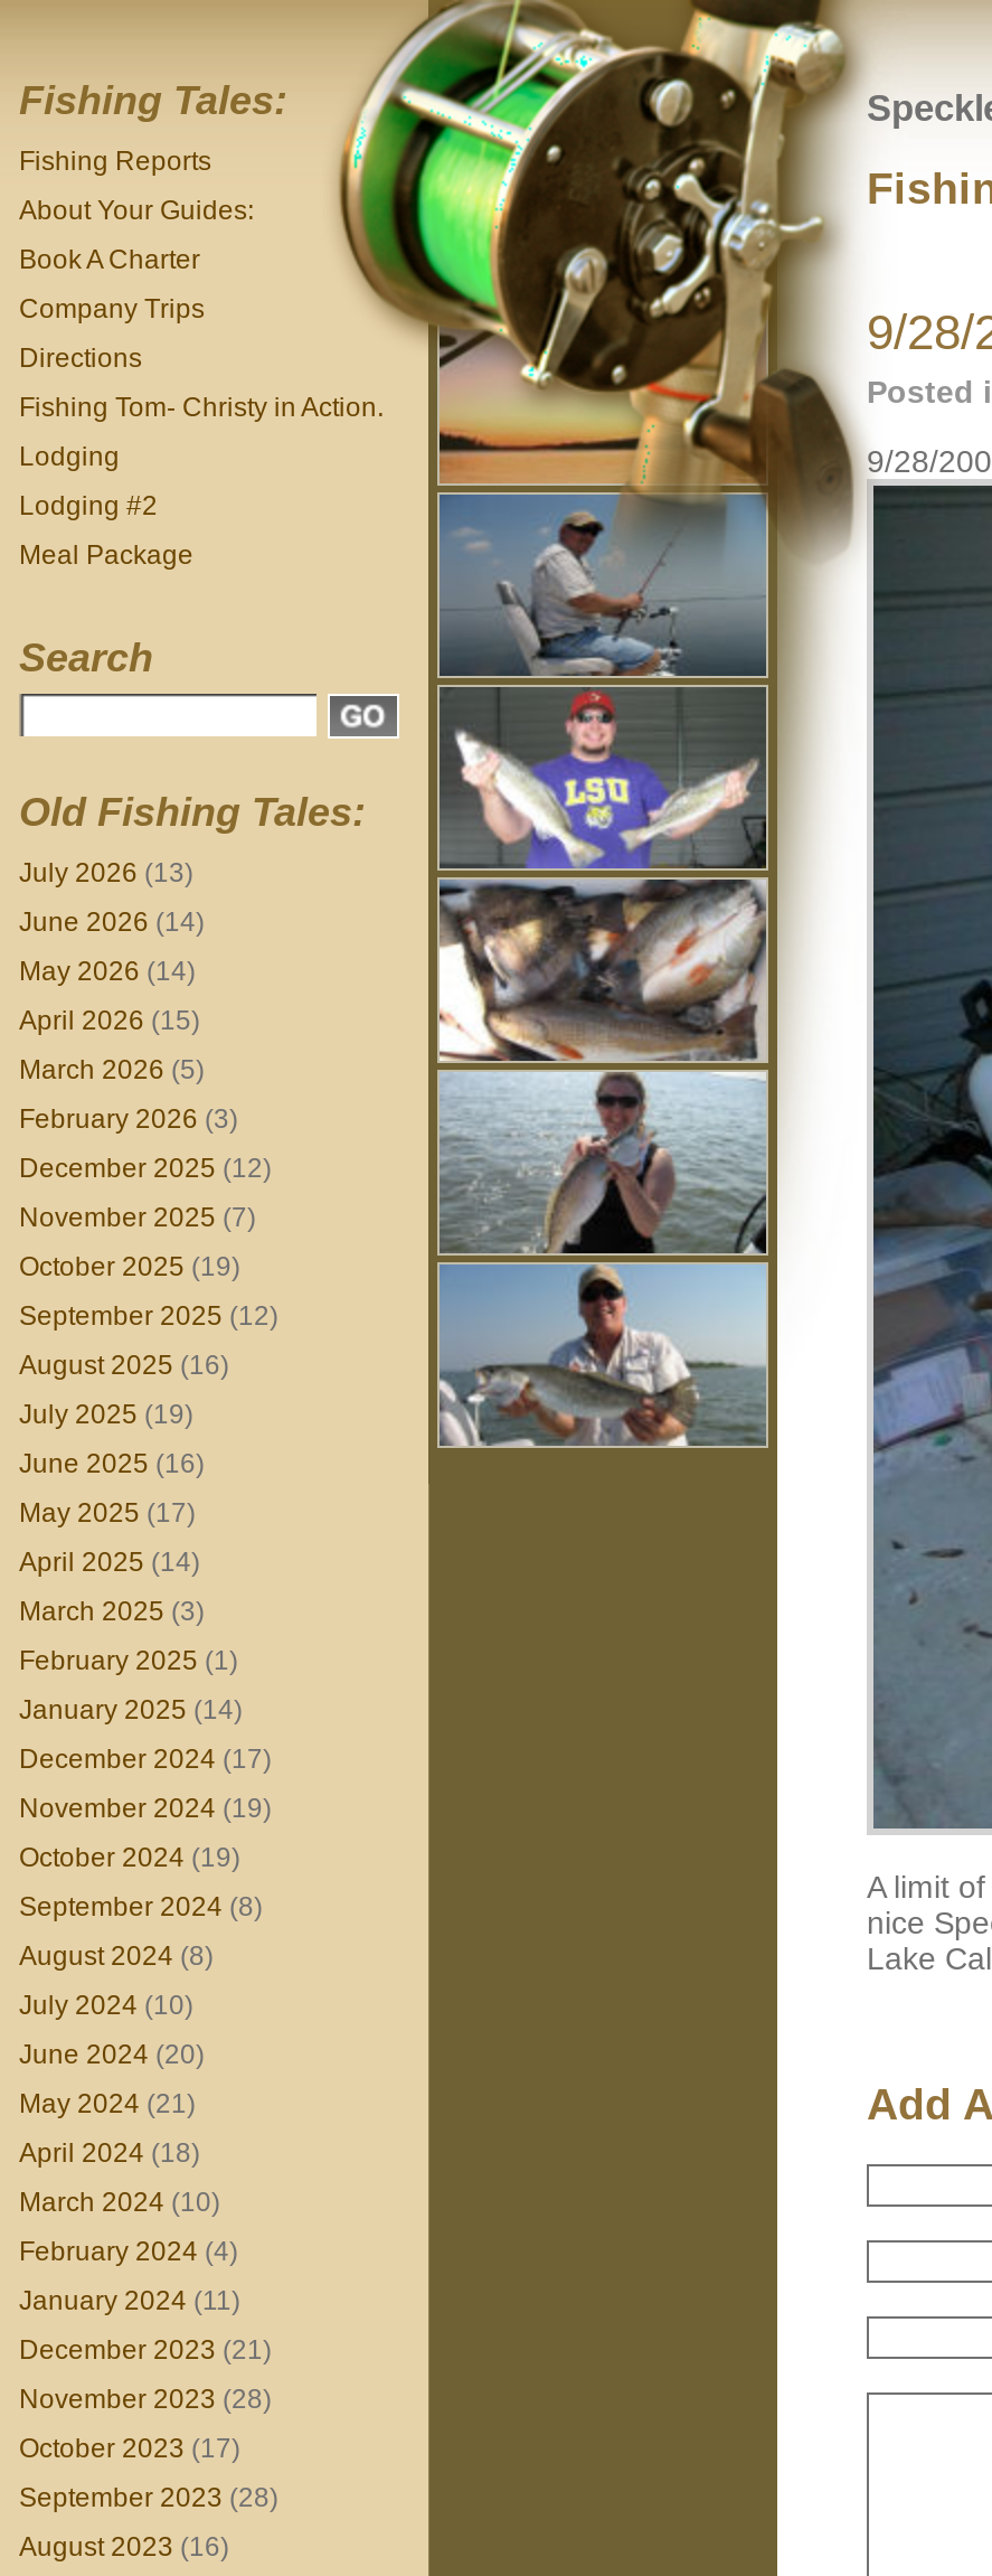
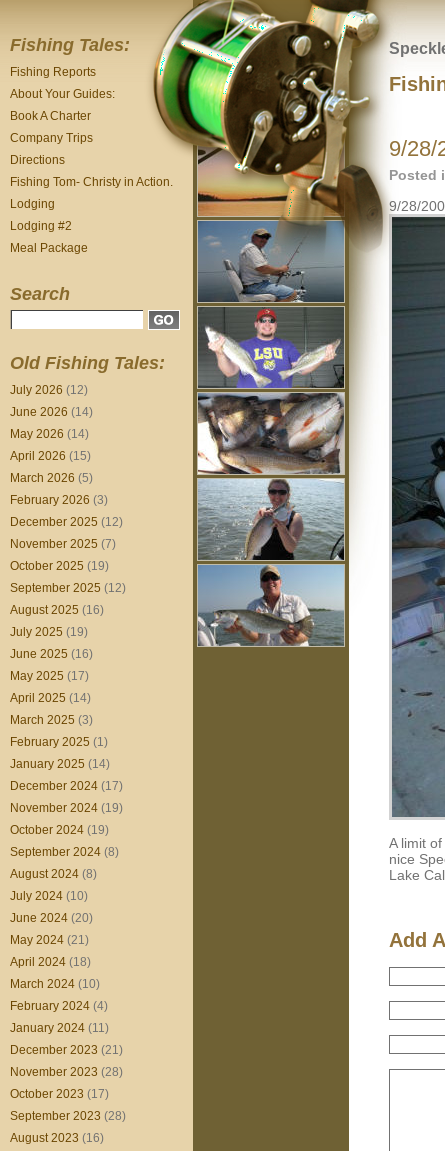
- July 2026 (13)
+ July 2026 (12)
